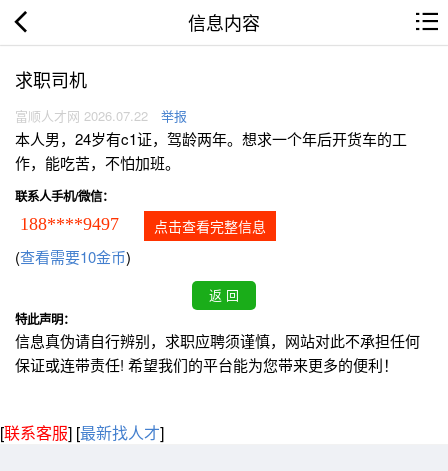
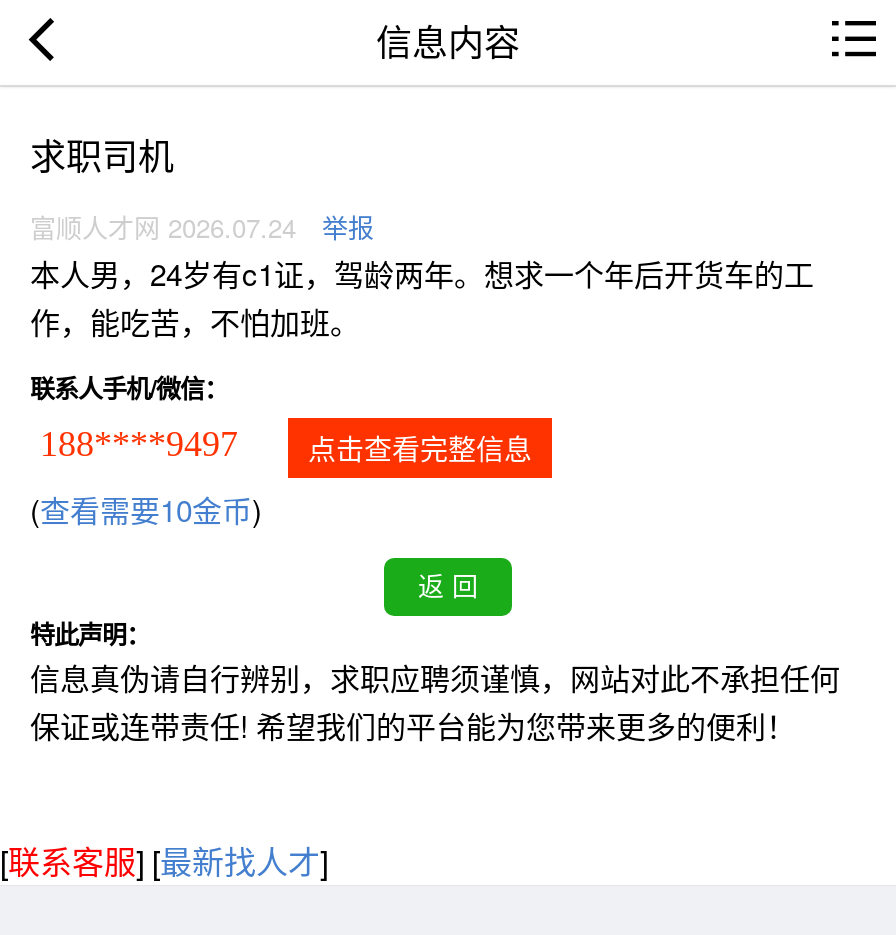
- 富顺人才网 2026.07.22 举报
+ 富顺人才网 2026.07.24 举报
